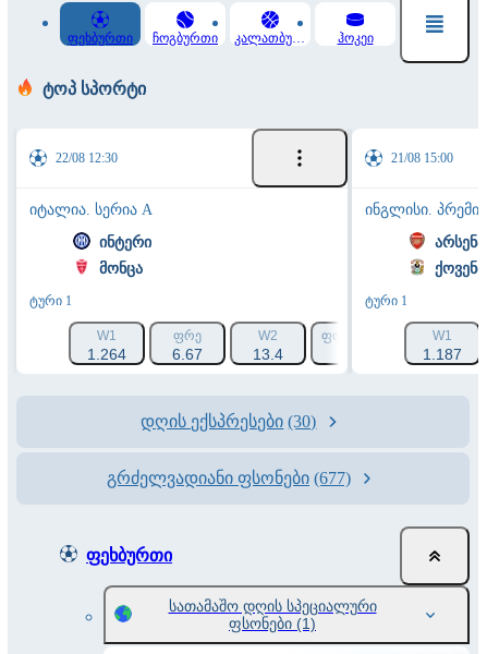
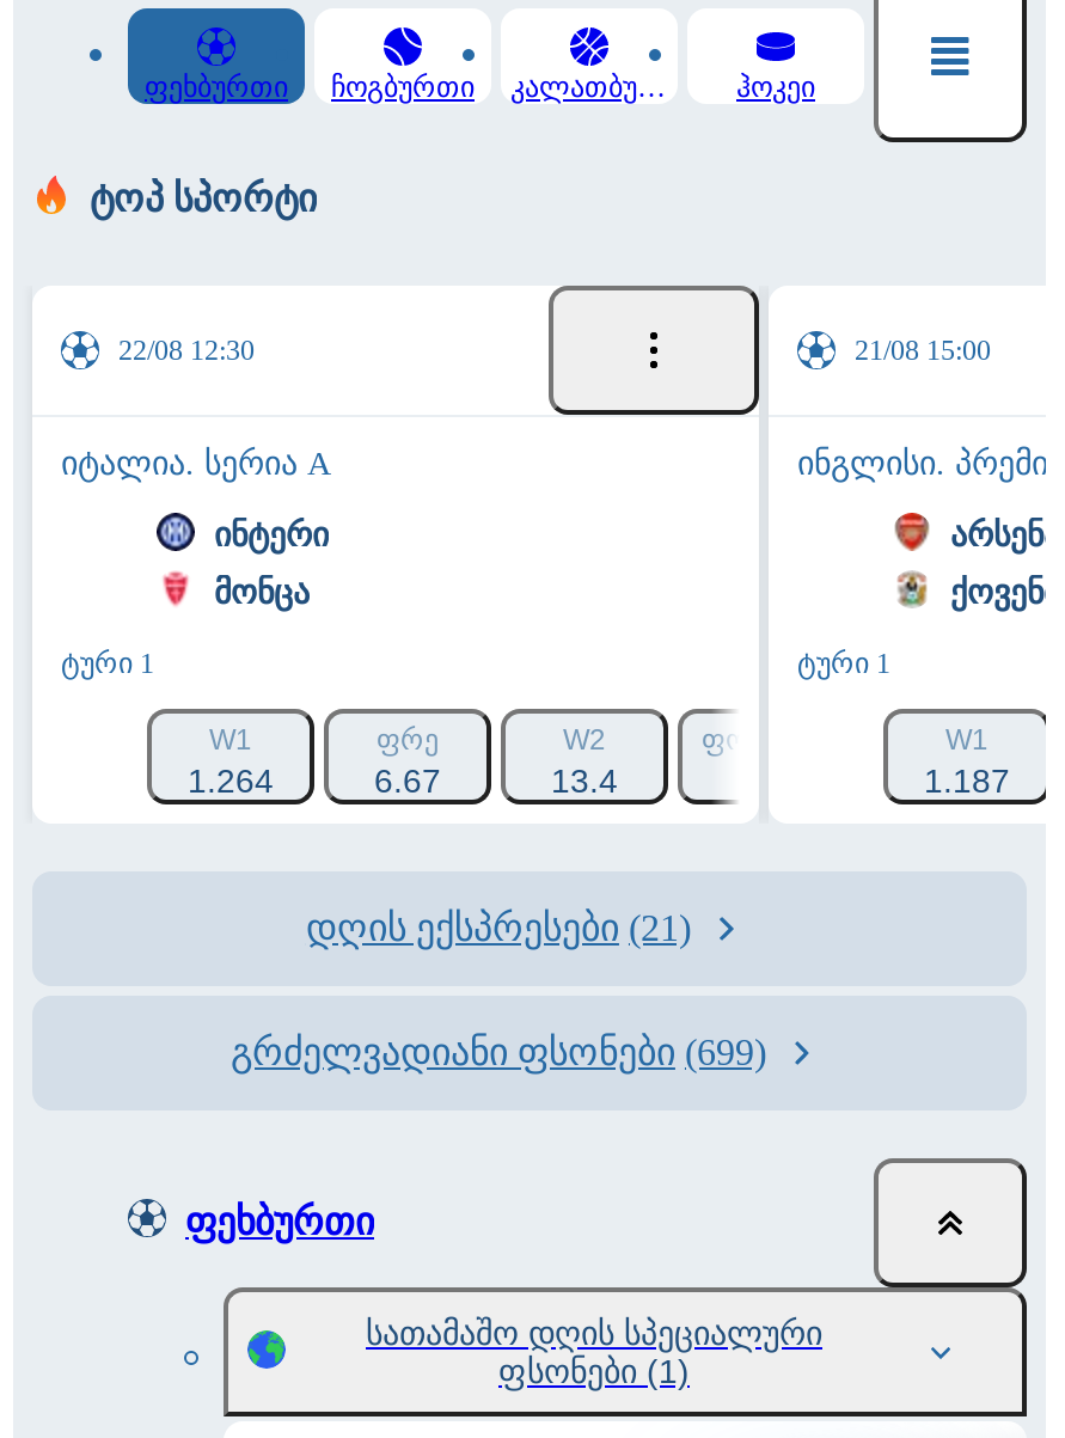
- დღის ექსპრესები (30)
+ დღის ექსპრესები (21)

- გრძელვადიანი ფსონები (677)
+ გრძელვადიანი ფსონები (699)
